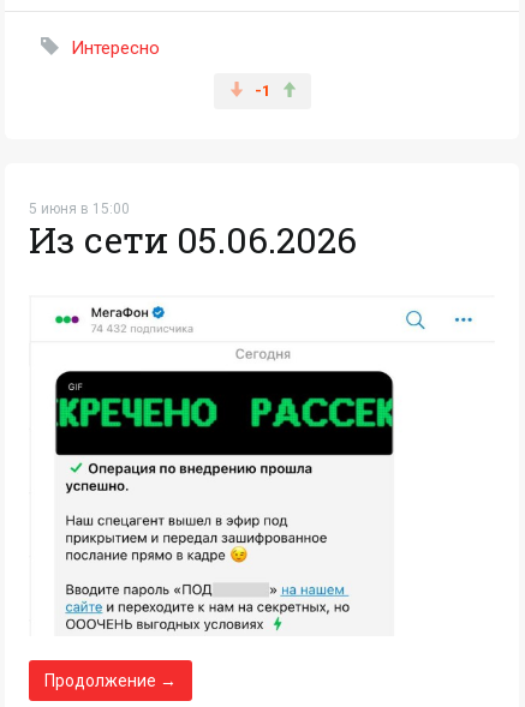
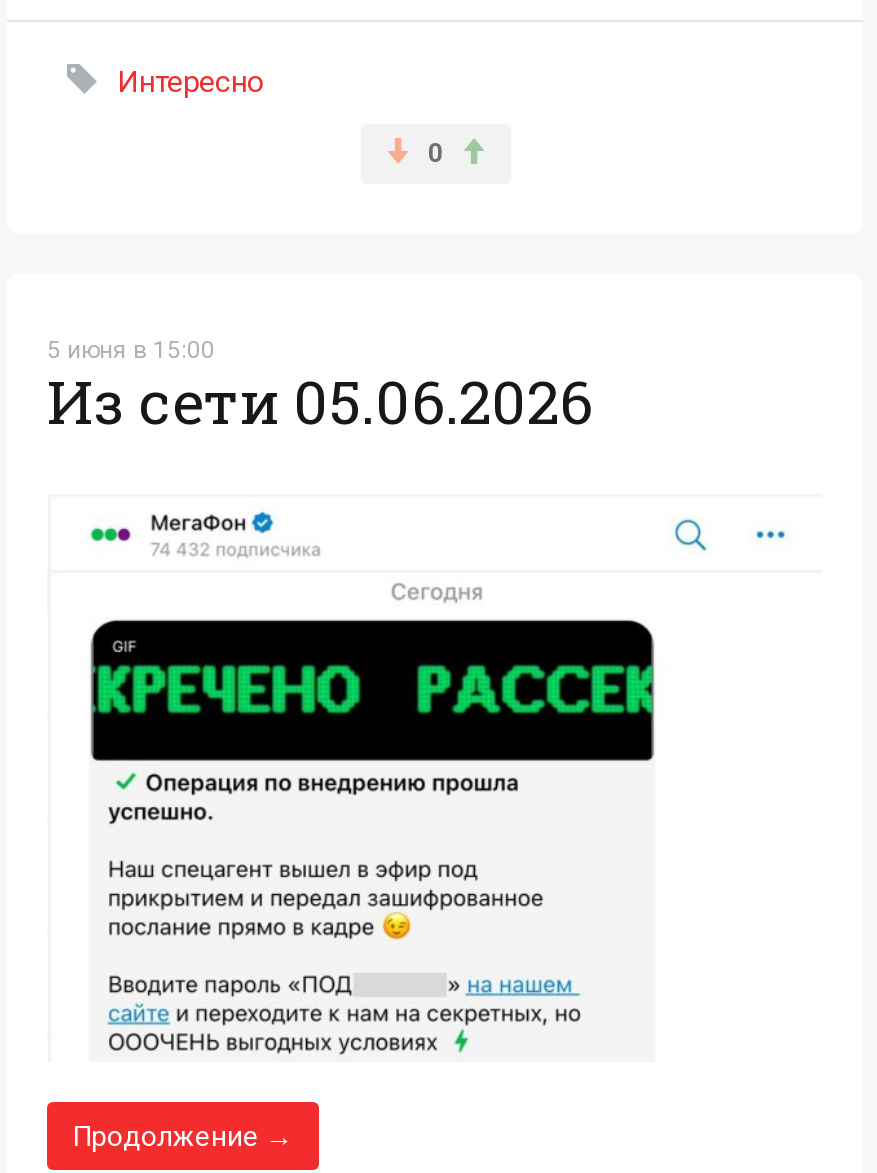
- -1
+ 0
